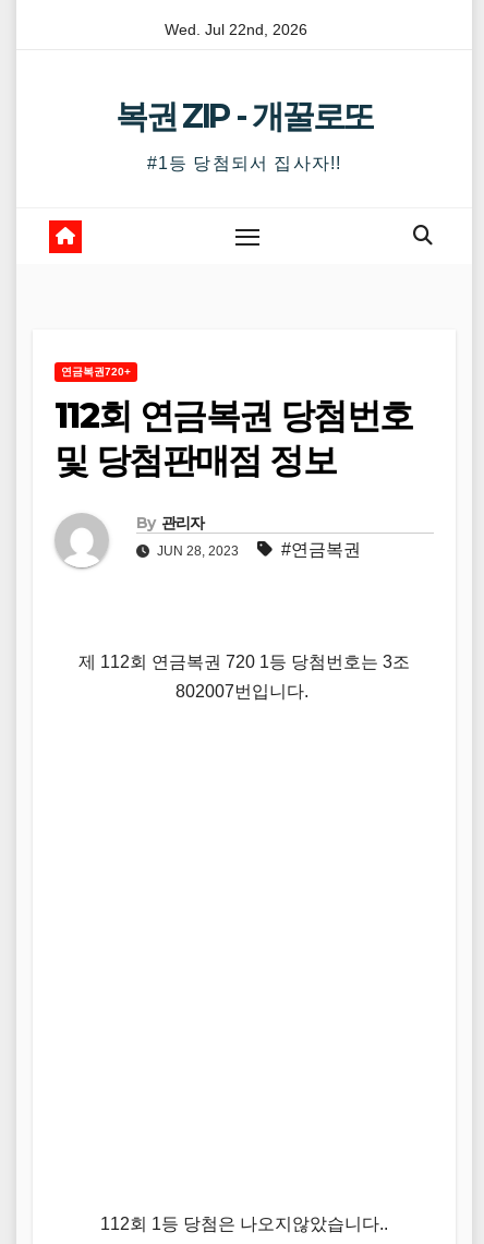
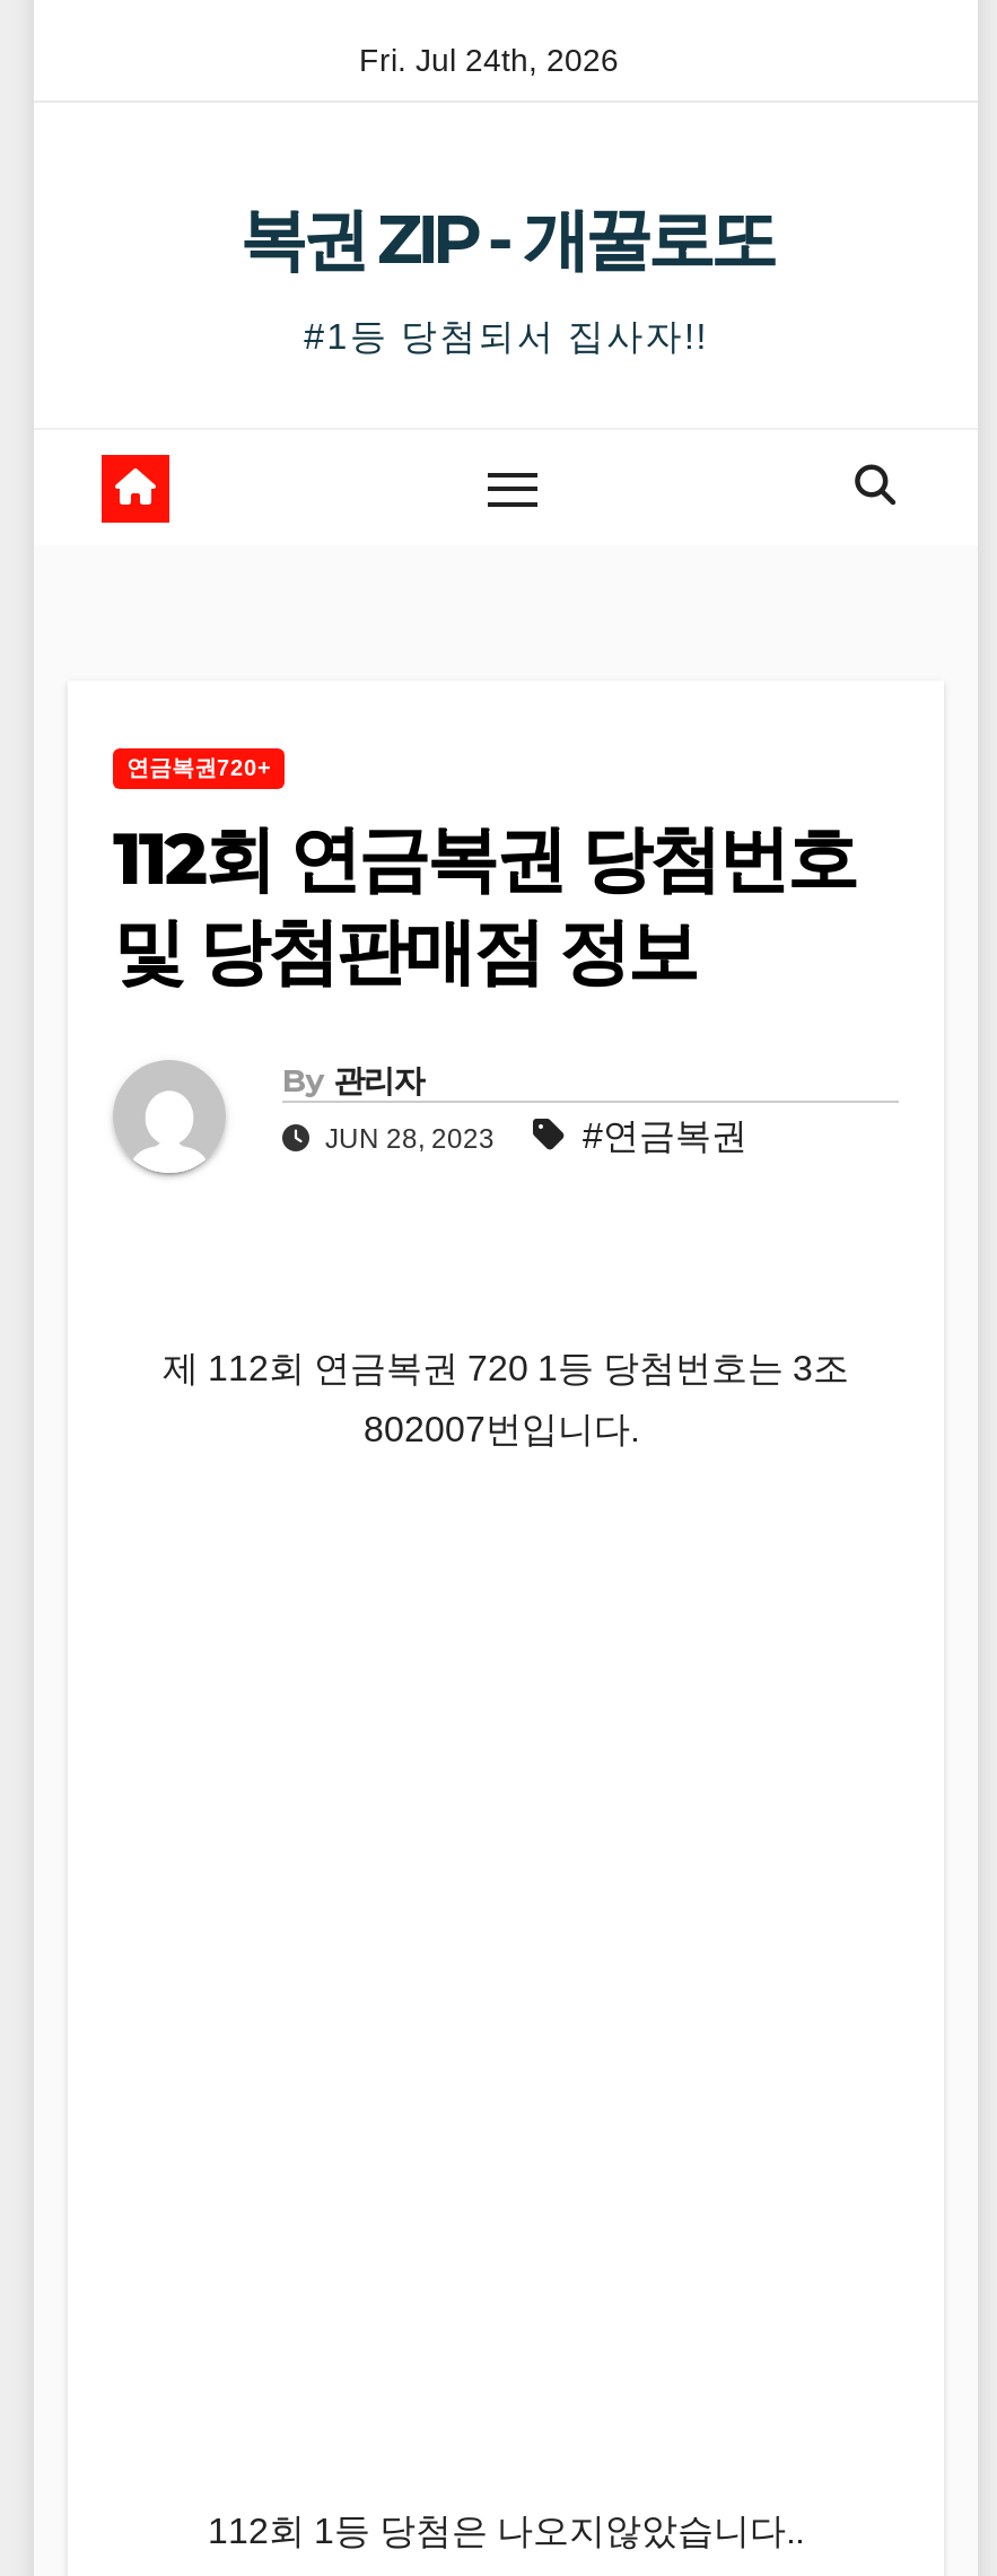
- Wed. Jul 22nd, 2026
+ Fri. Jul 24th, 2026
